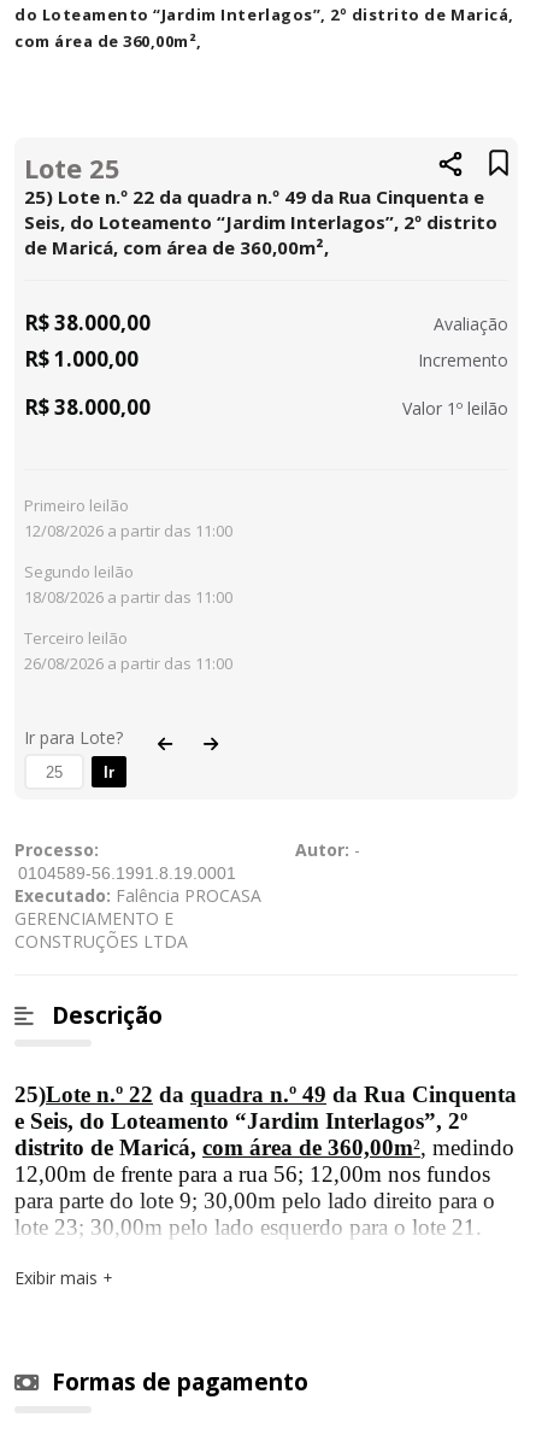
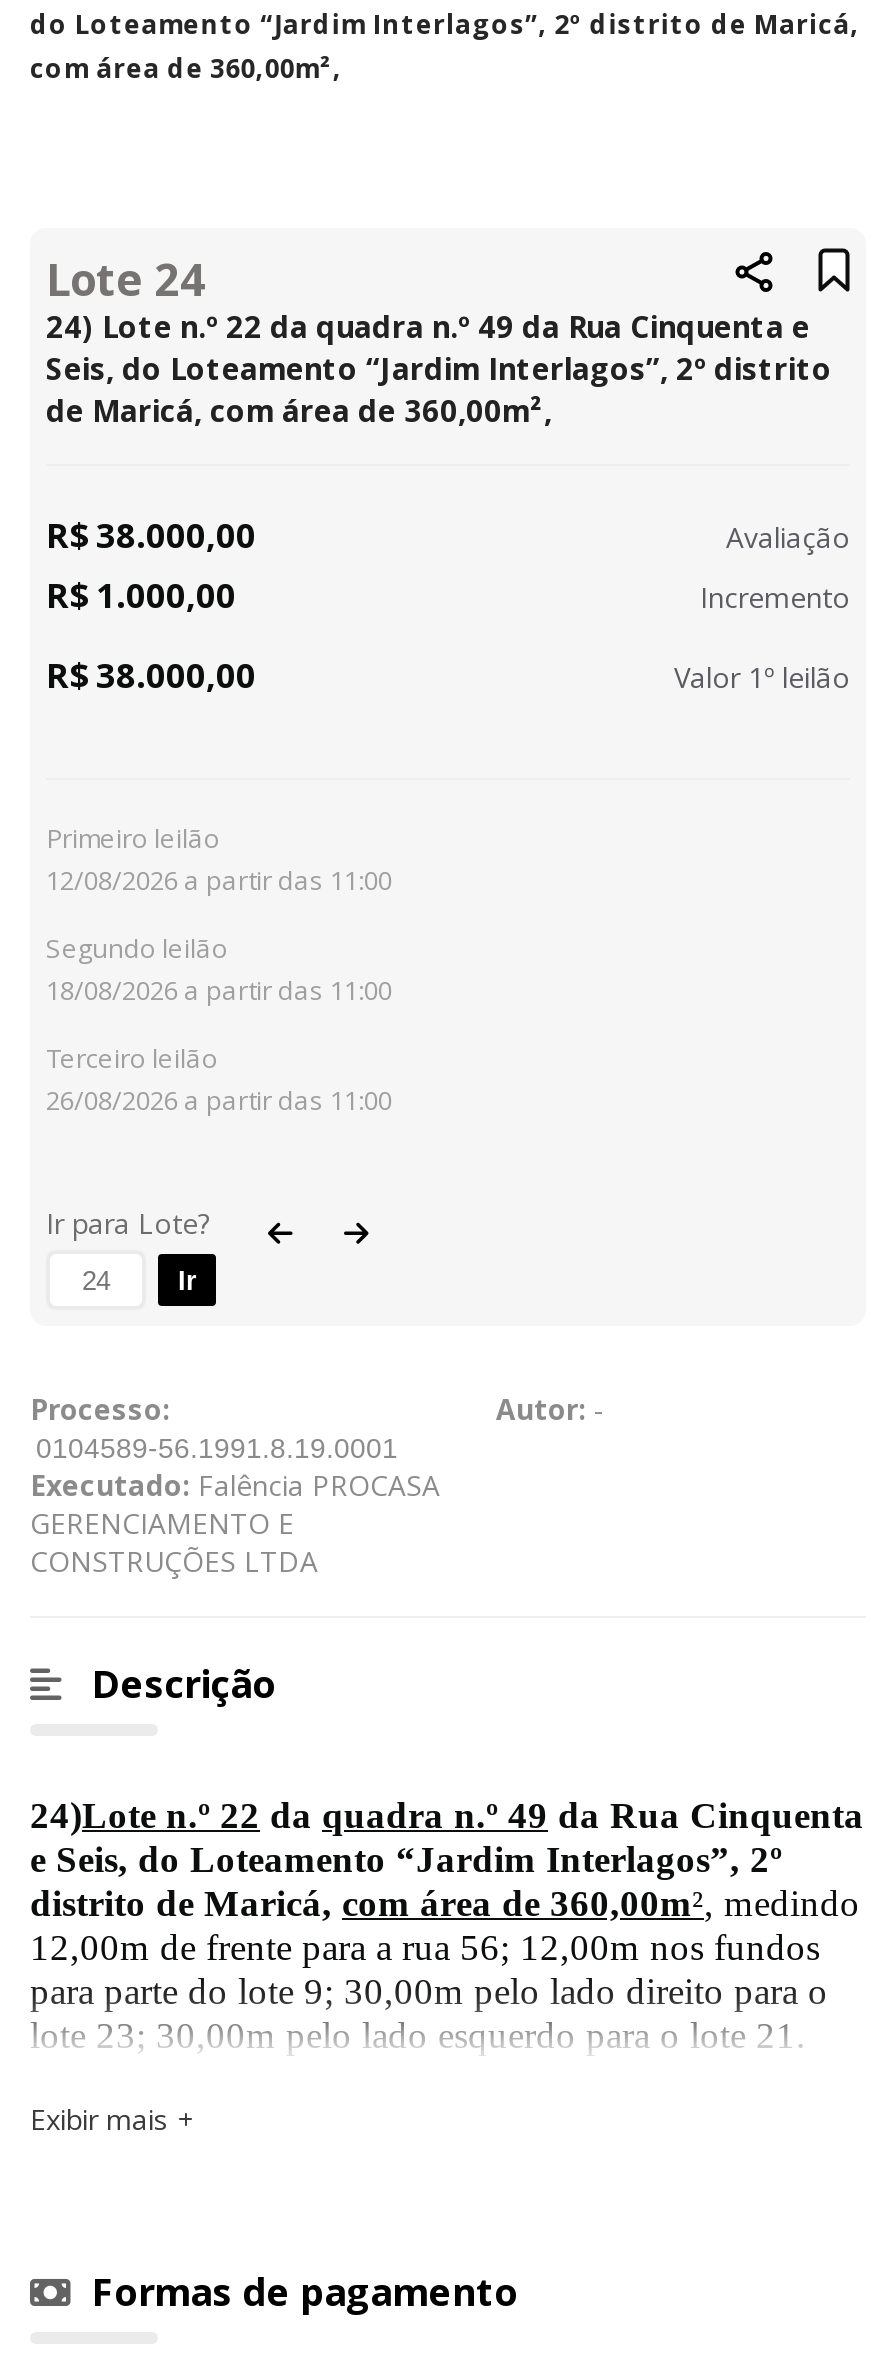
- Lote 25
+ Lote 24

- 25) Lote n.º 22 da quadra n.º 49 da Rua Cinquenta e
+ 24) Lote n.º 22 da quadra n.º 49 da Rua Cinquenta e

- 25)Lote n.º 22 da quadra n.º 49 da Rua Cinquenta
+ 24)Lote n.º 22 da quadra n.º 49 da Rua Cinquenta
